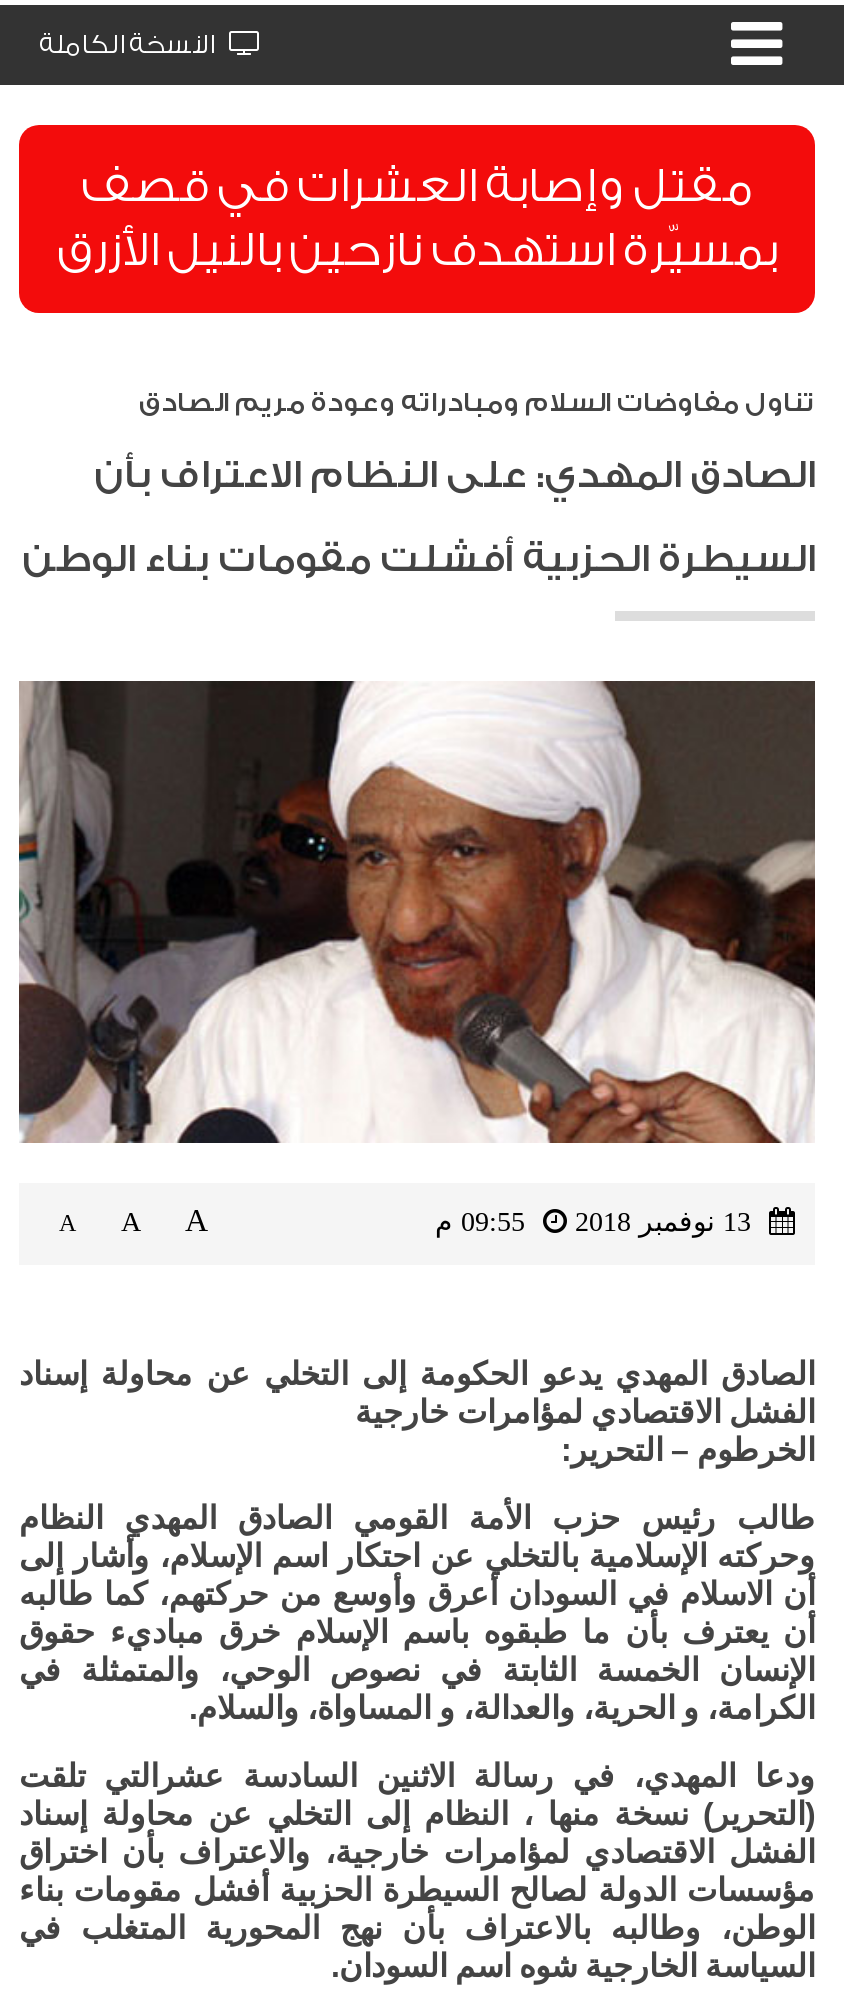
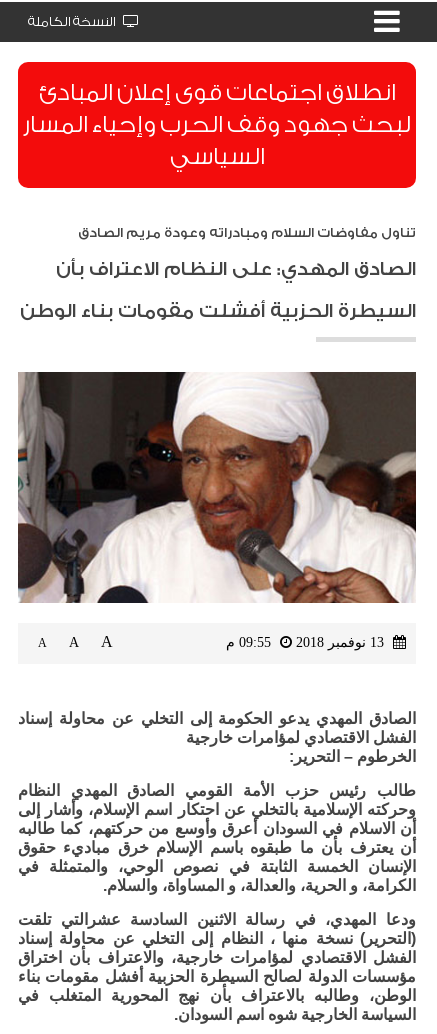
- مقتل وإصابة العشرات في قصف
- بمسيّرة استهدف نازحين بالنيل الأزرق
+ انطلاق اجتماعات قوى إعلان المبادئ
+ لبحث جهود وقف الحرب وإحياء المسار
+ السياسي
